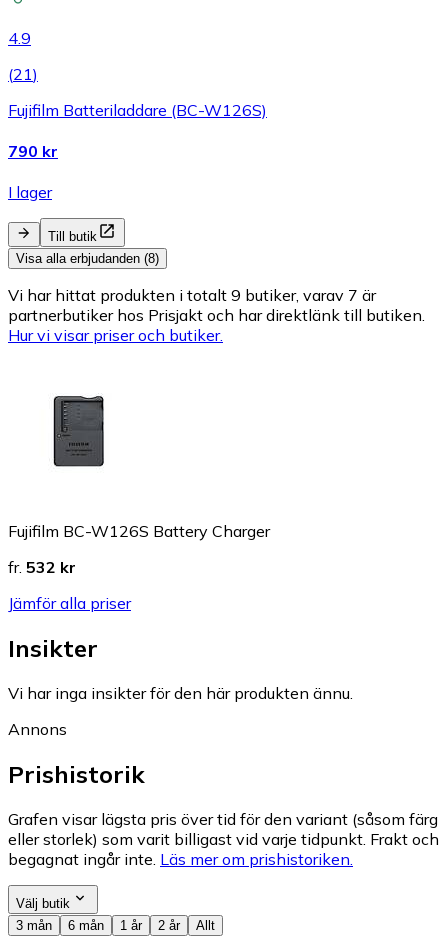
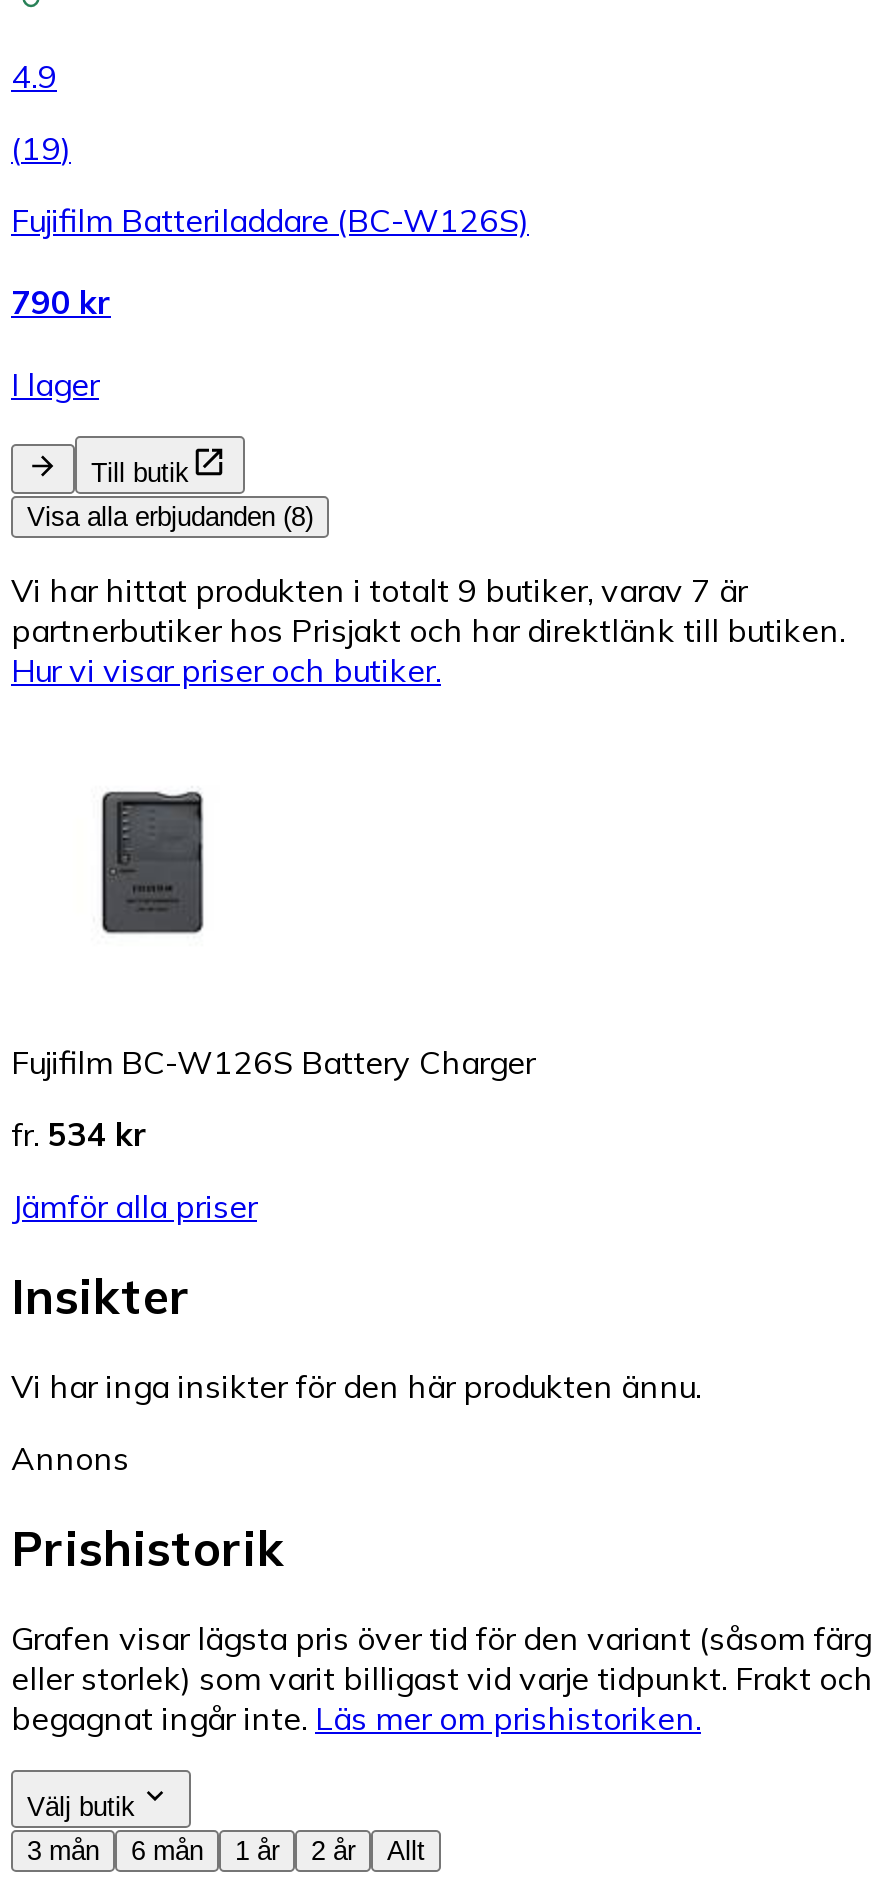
- (21)
+ (19)

- fr. 532 kr
+ fr. 534 kr
